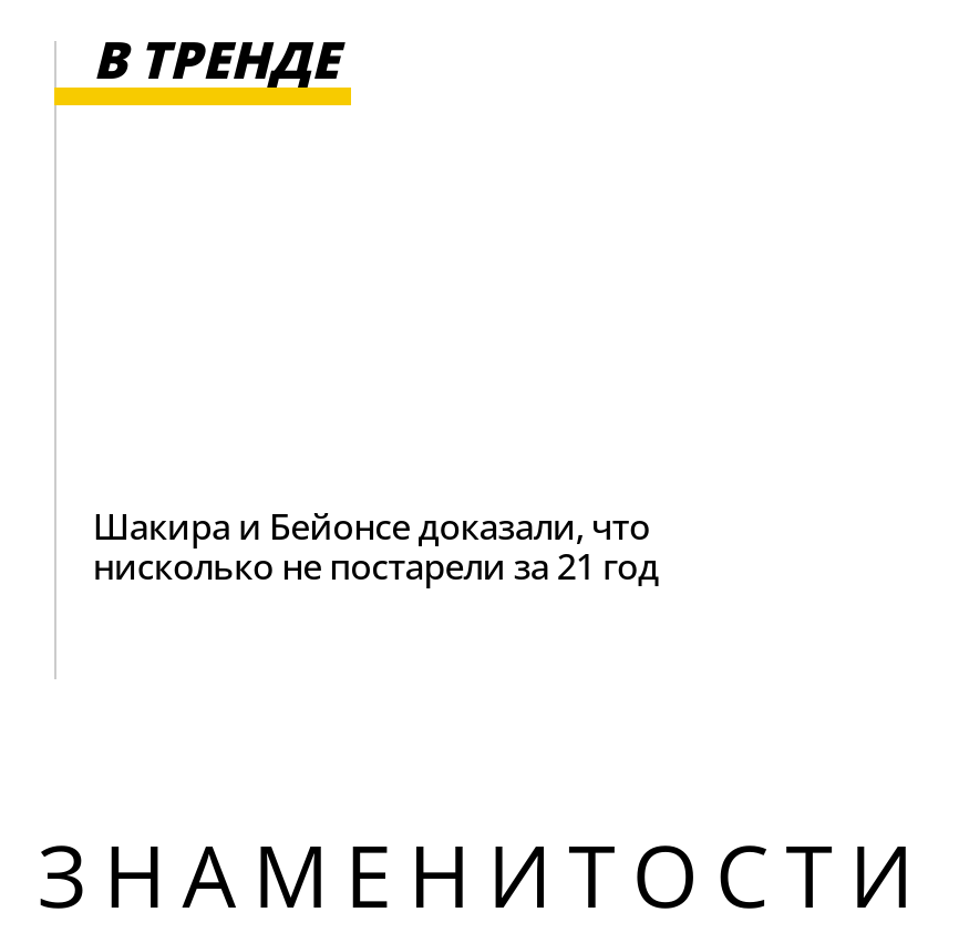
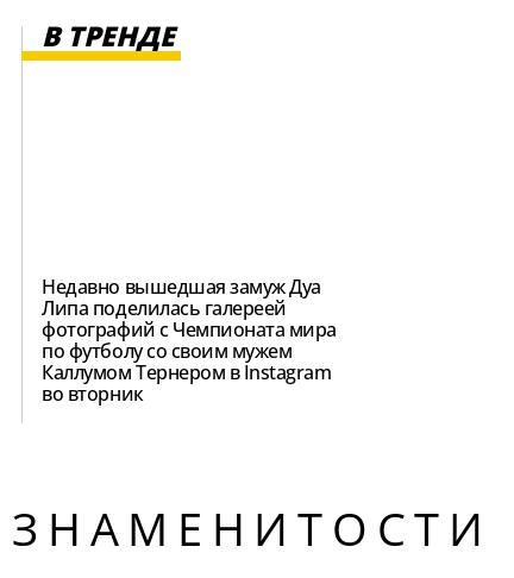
- Шакира и Бейонсе доказали, что
- нисколько не постарели за 21 год
+ Недавно вышедшая замуж Дуа
+ Липа поделилась галереей
+ фотографий с Чемпионата мира
+ по футболу со своим мужем
+ Каллумом Тернером в Instagram
+ во вторник
